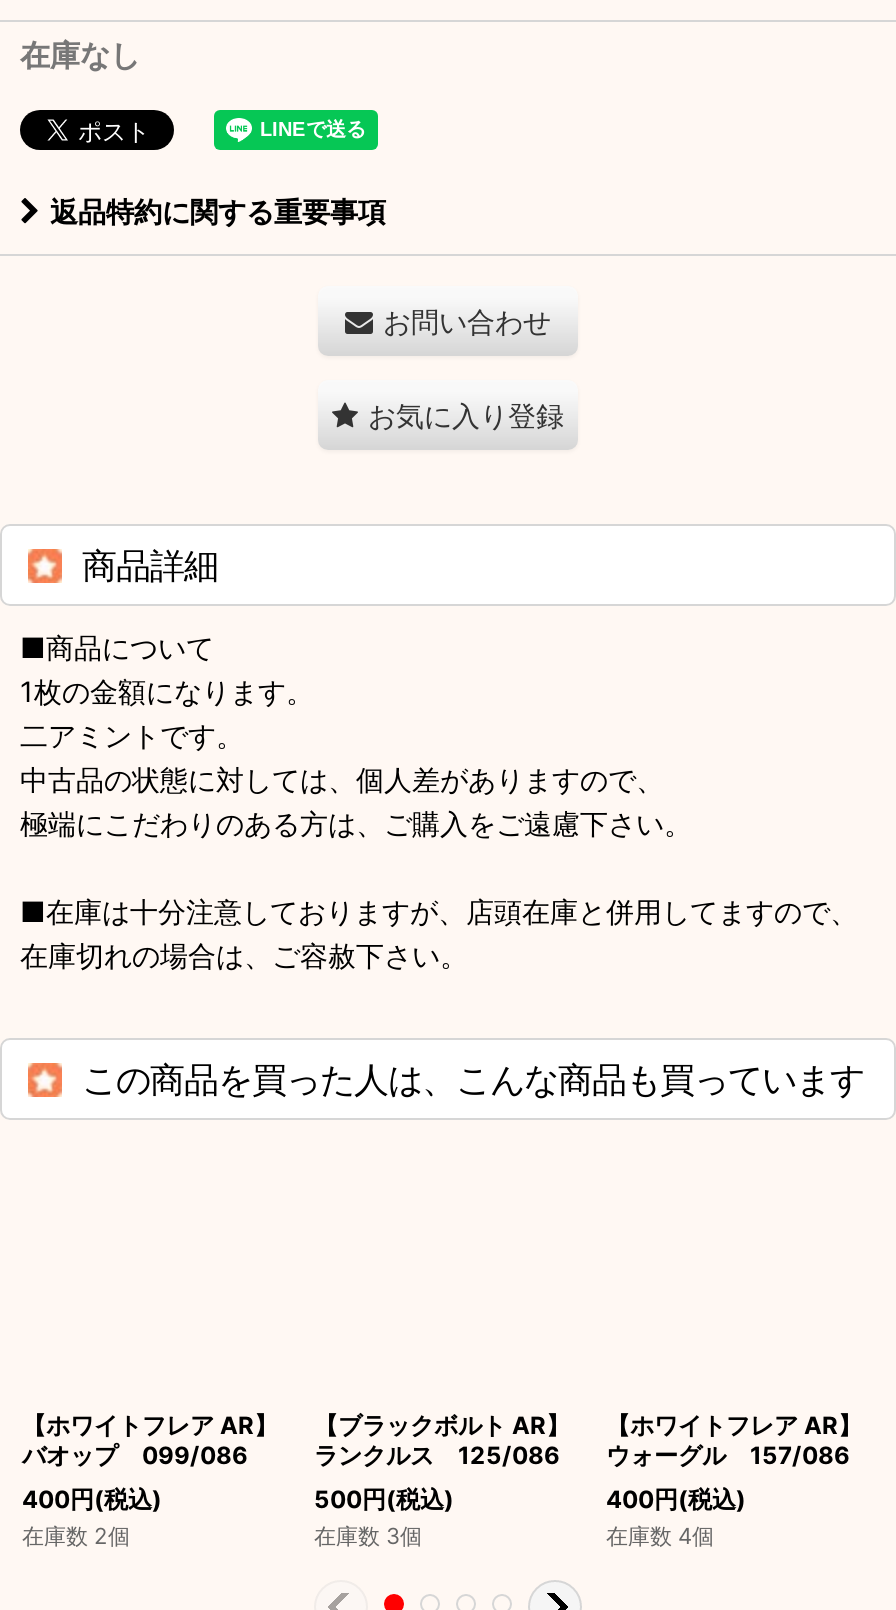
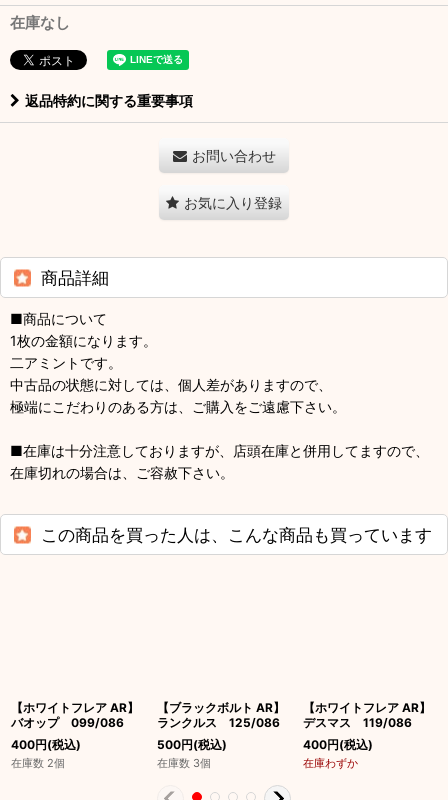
- ランクルス 125/086 ウォーグル 157/086
+ ランクルス 125/086 デスマス 119/086

- 在庫数 4個
+ 在庫わずか
